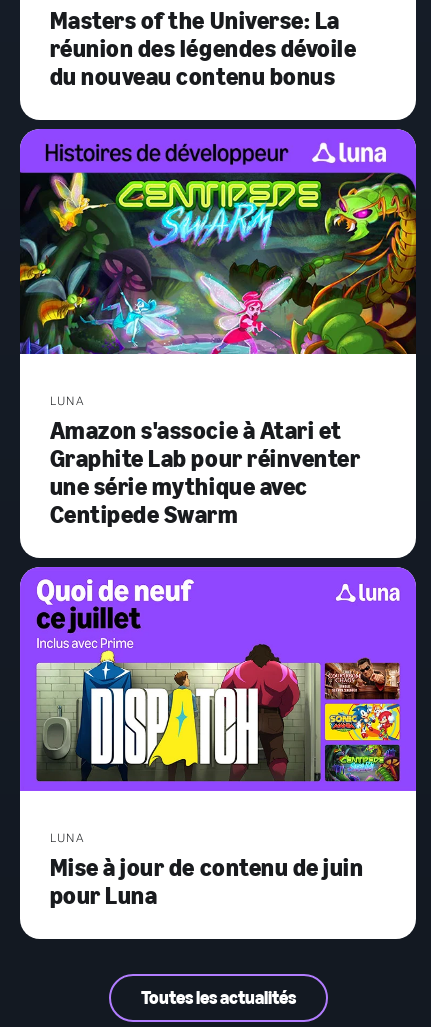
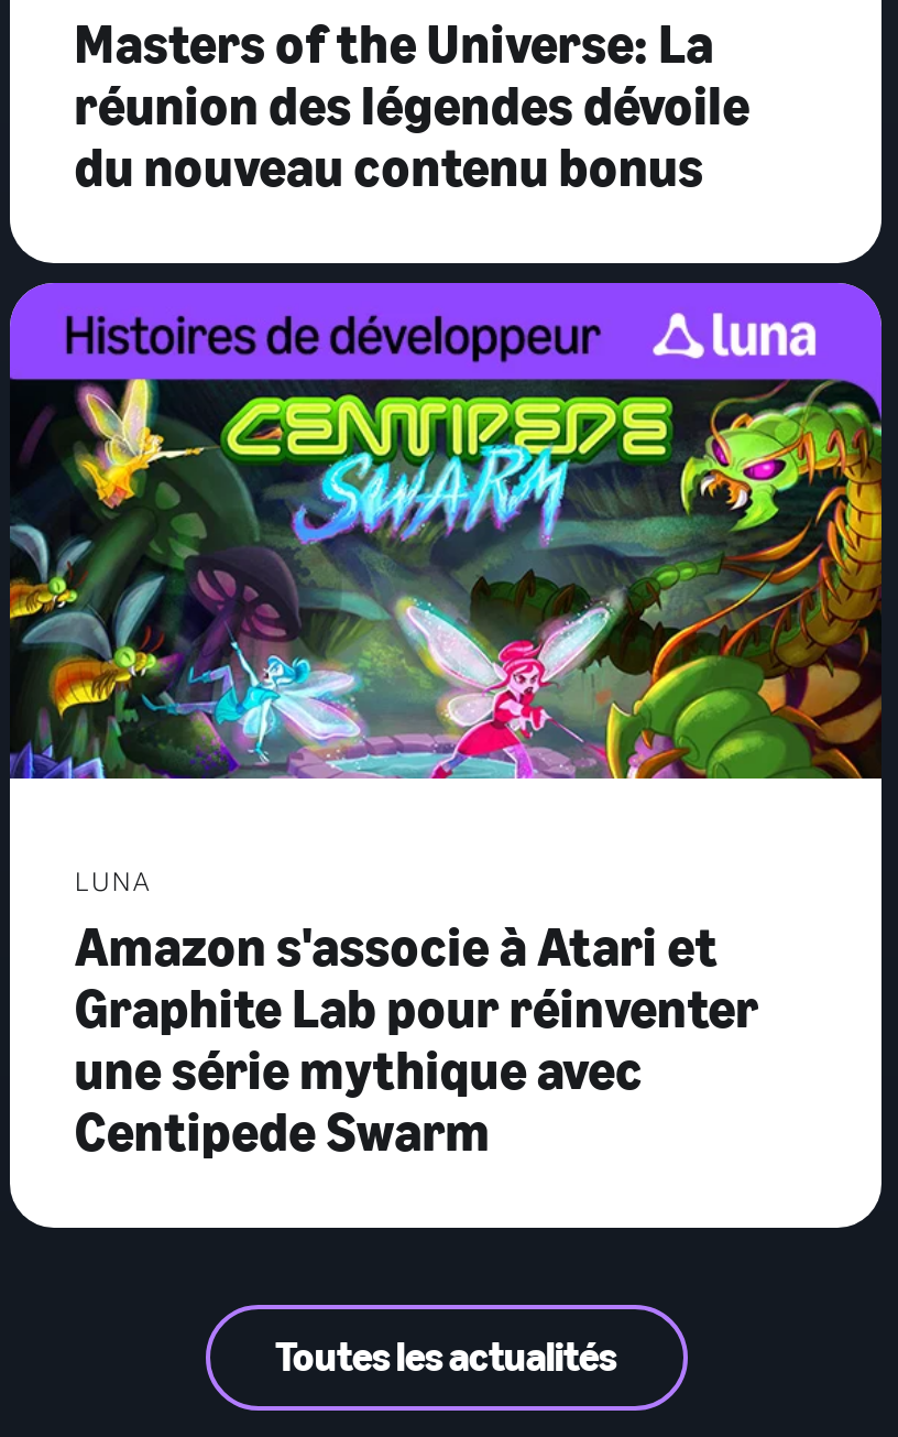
- [image]
- LUNA
- Mise à jour de contenu de juin
- pour Luna
